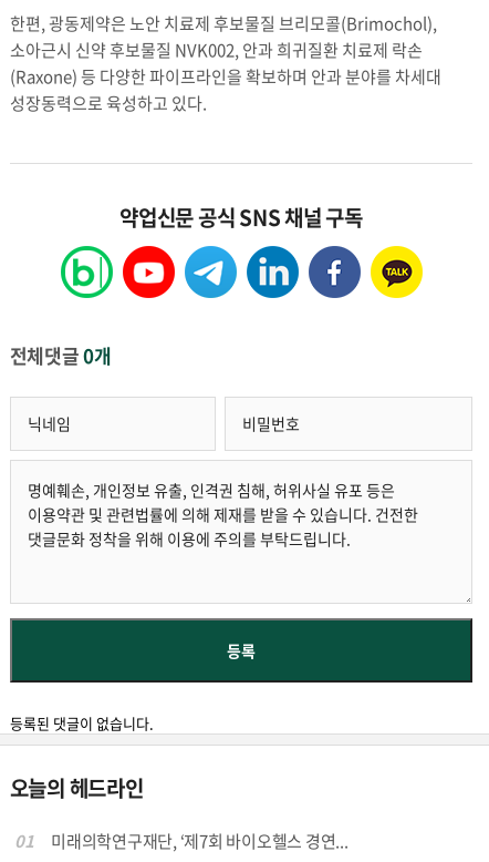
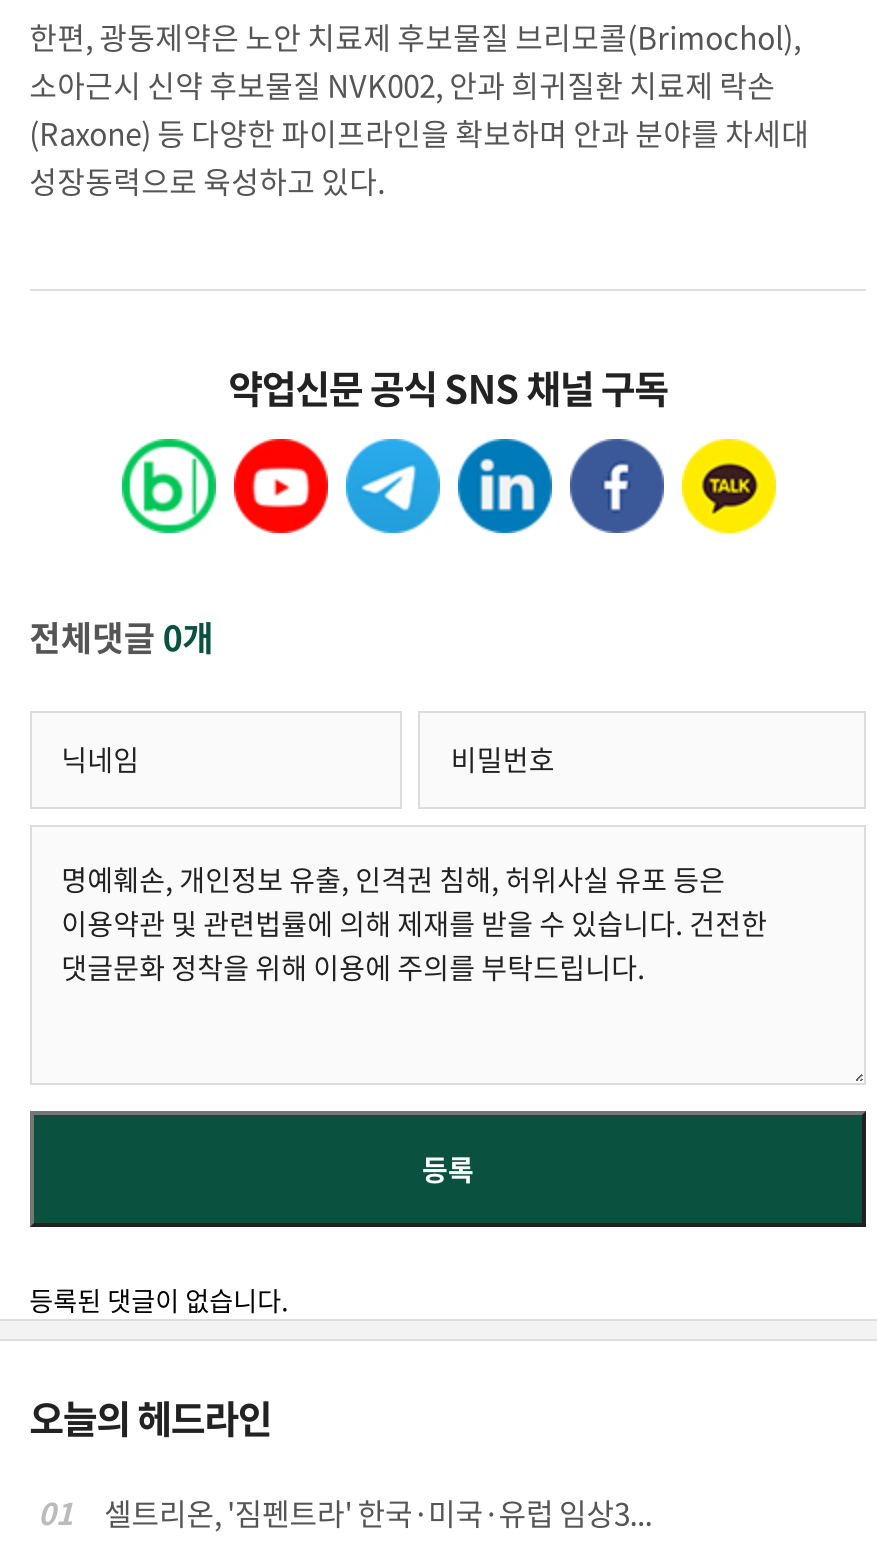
- 미래의학연구재단, ‘제7회 바이오헬스 경연...
+ 셀트리온, '짐펜트라' 한국·미국·유럽 임상3...
